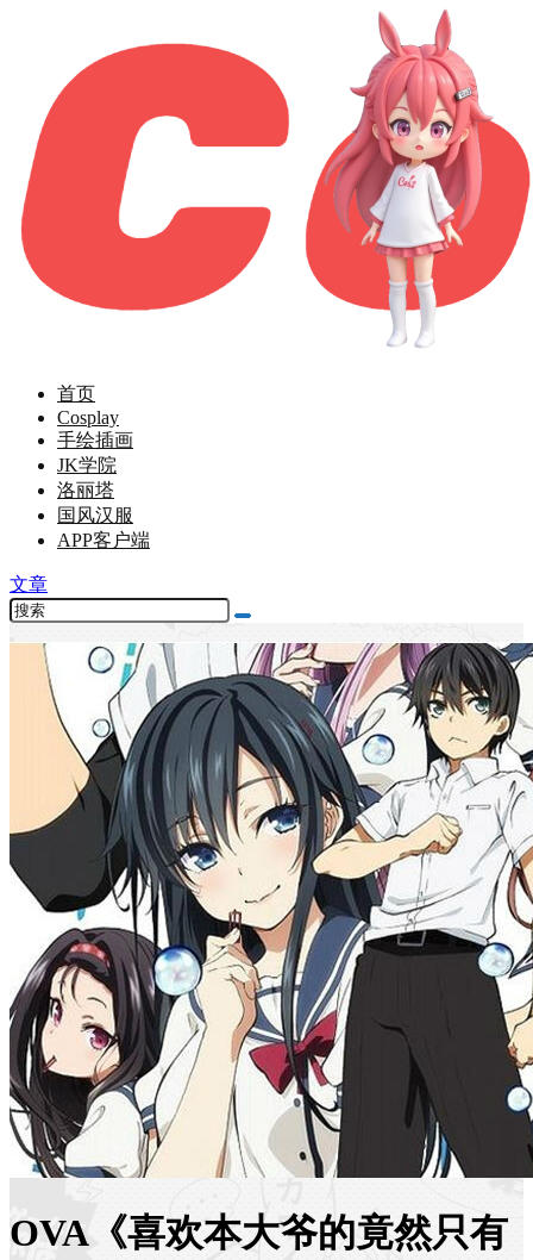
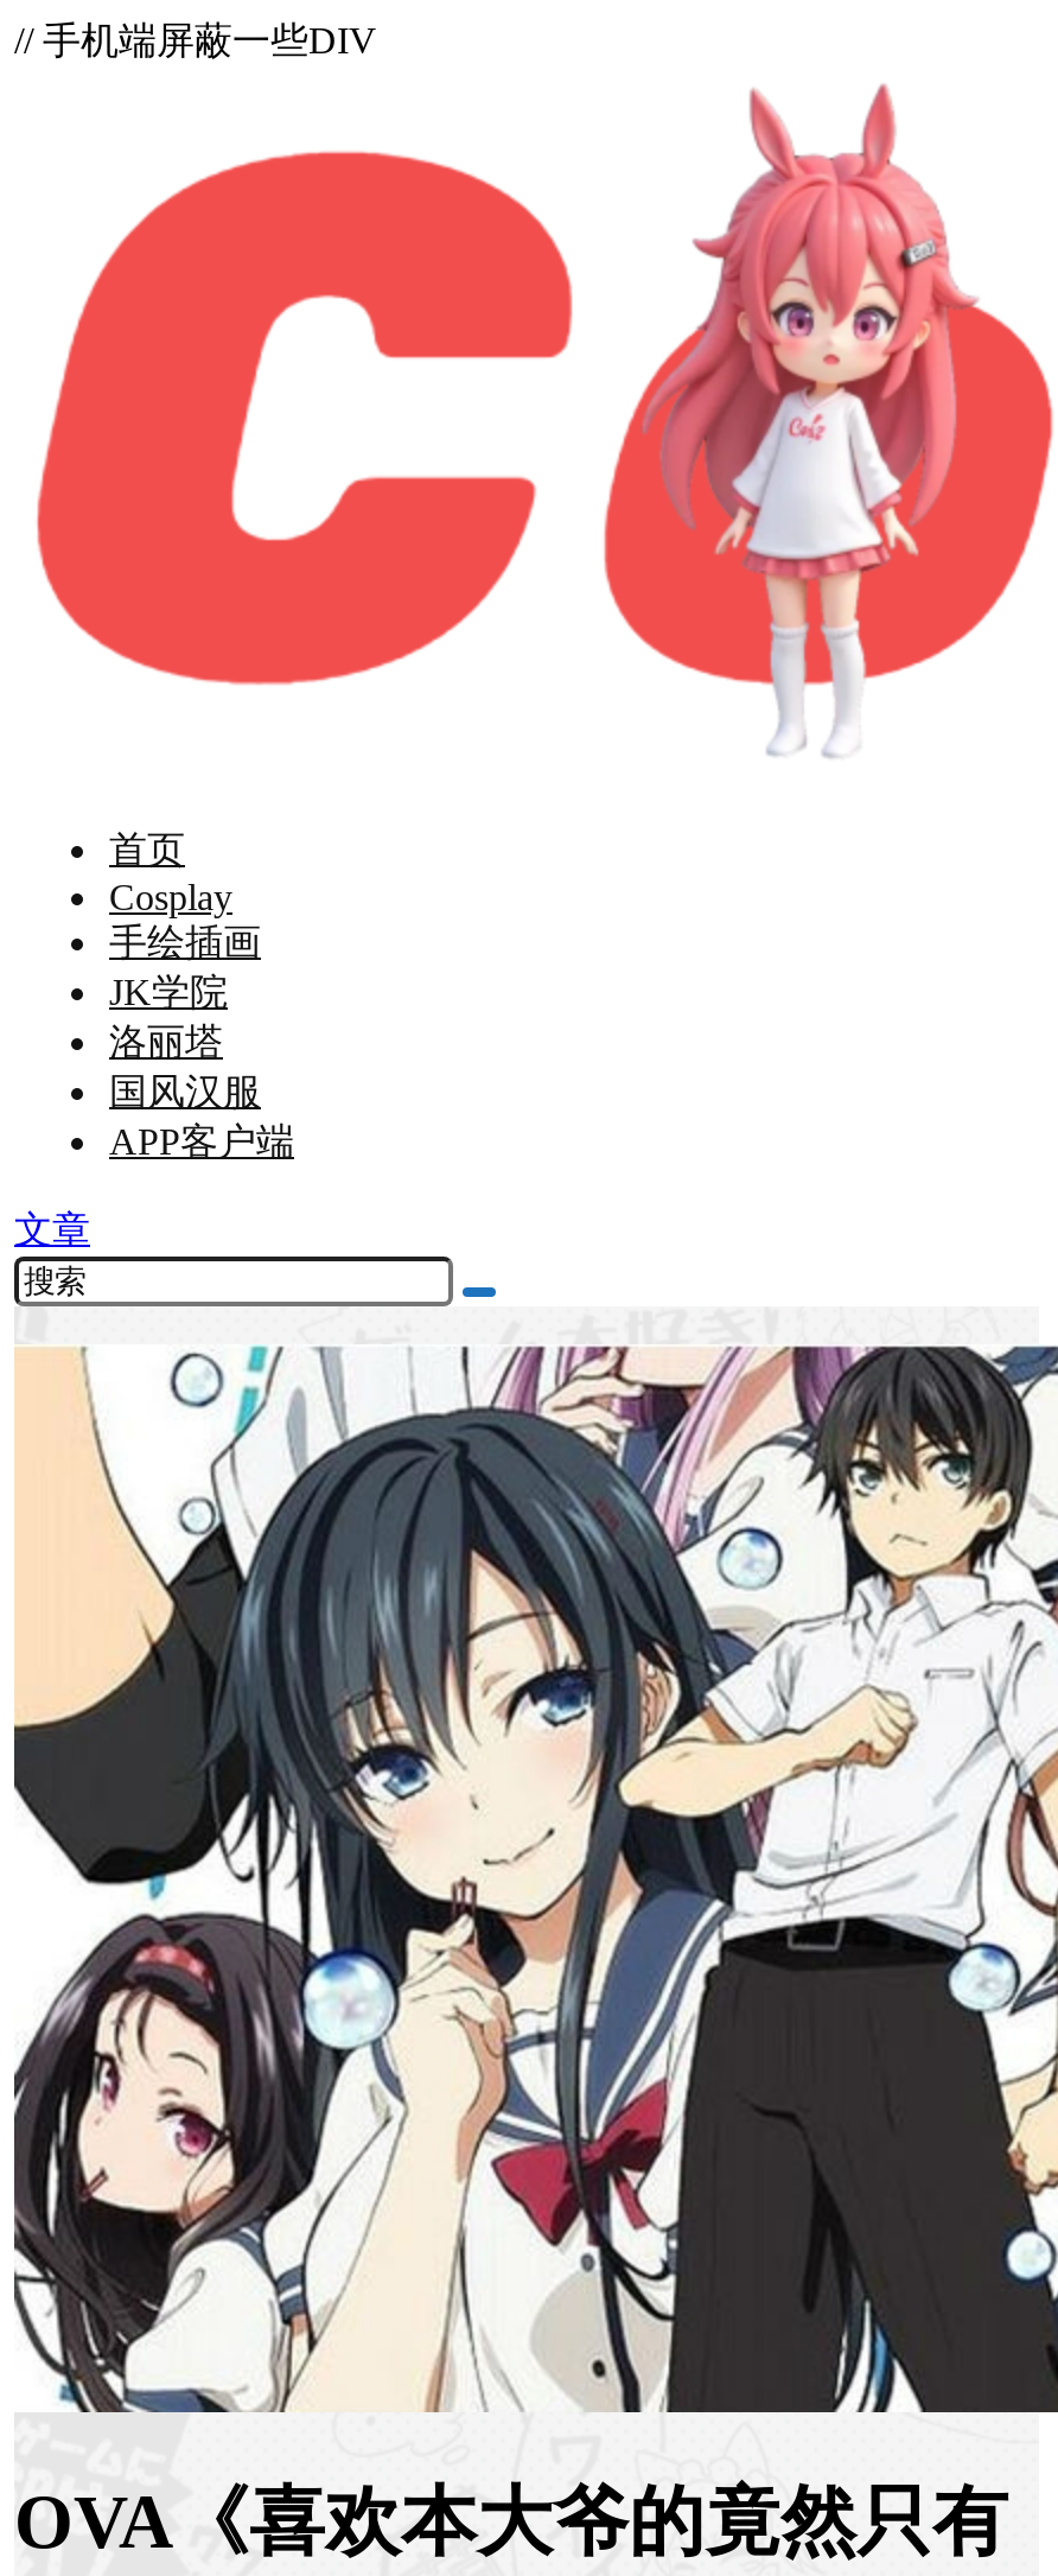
+ // 手机端屏蔽一些DIV
